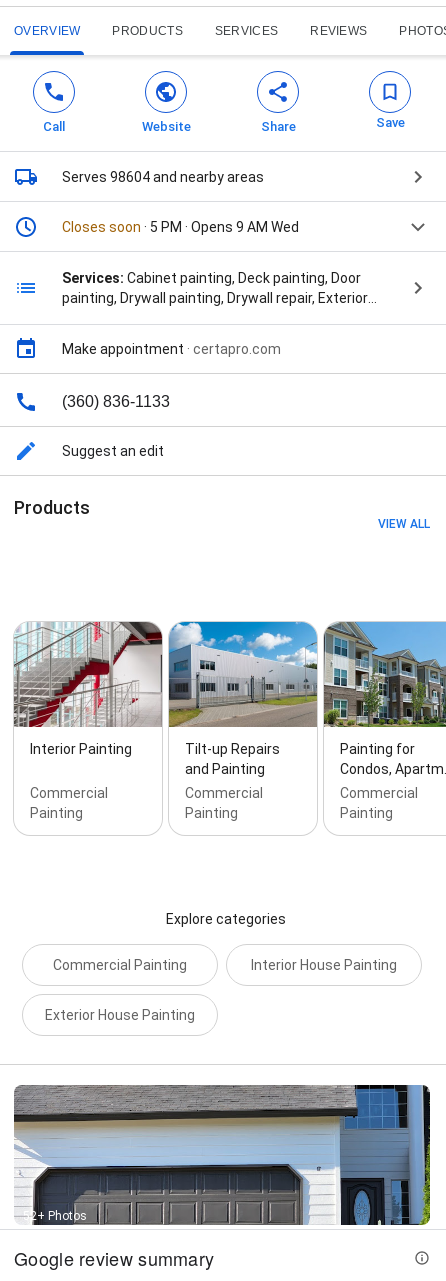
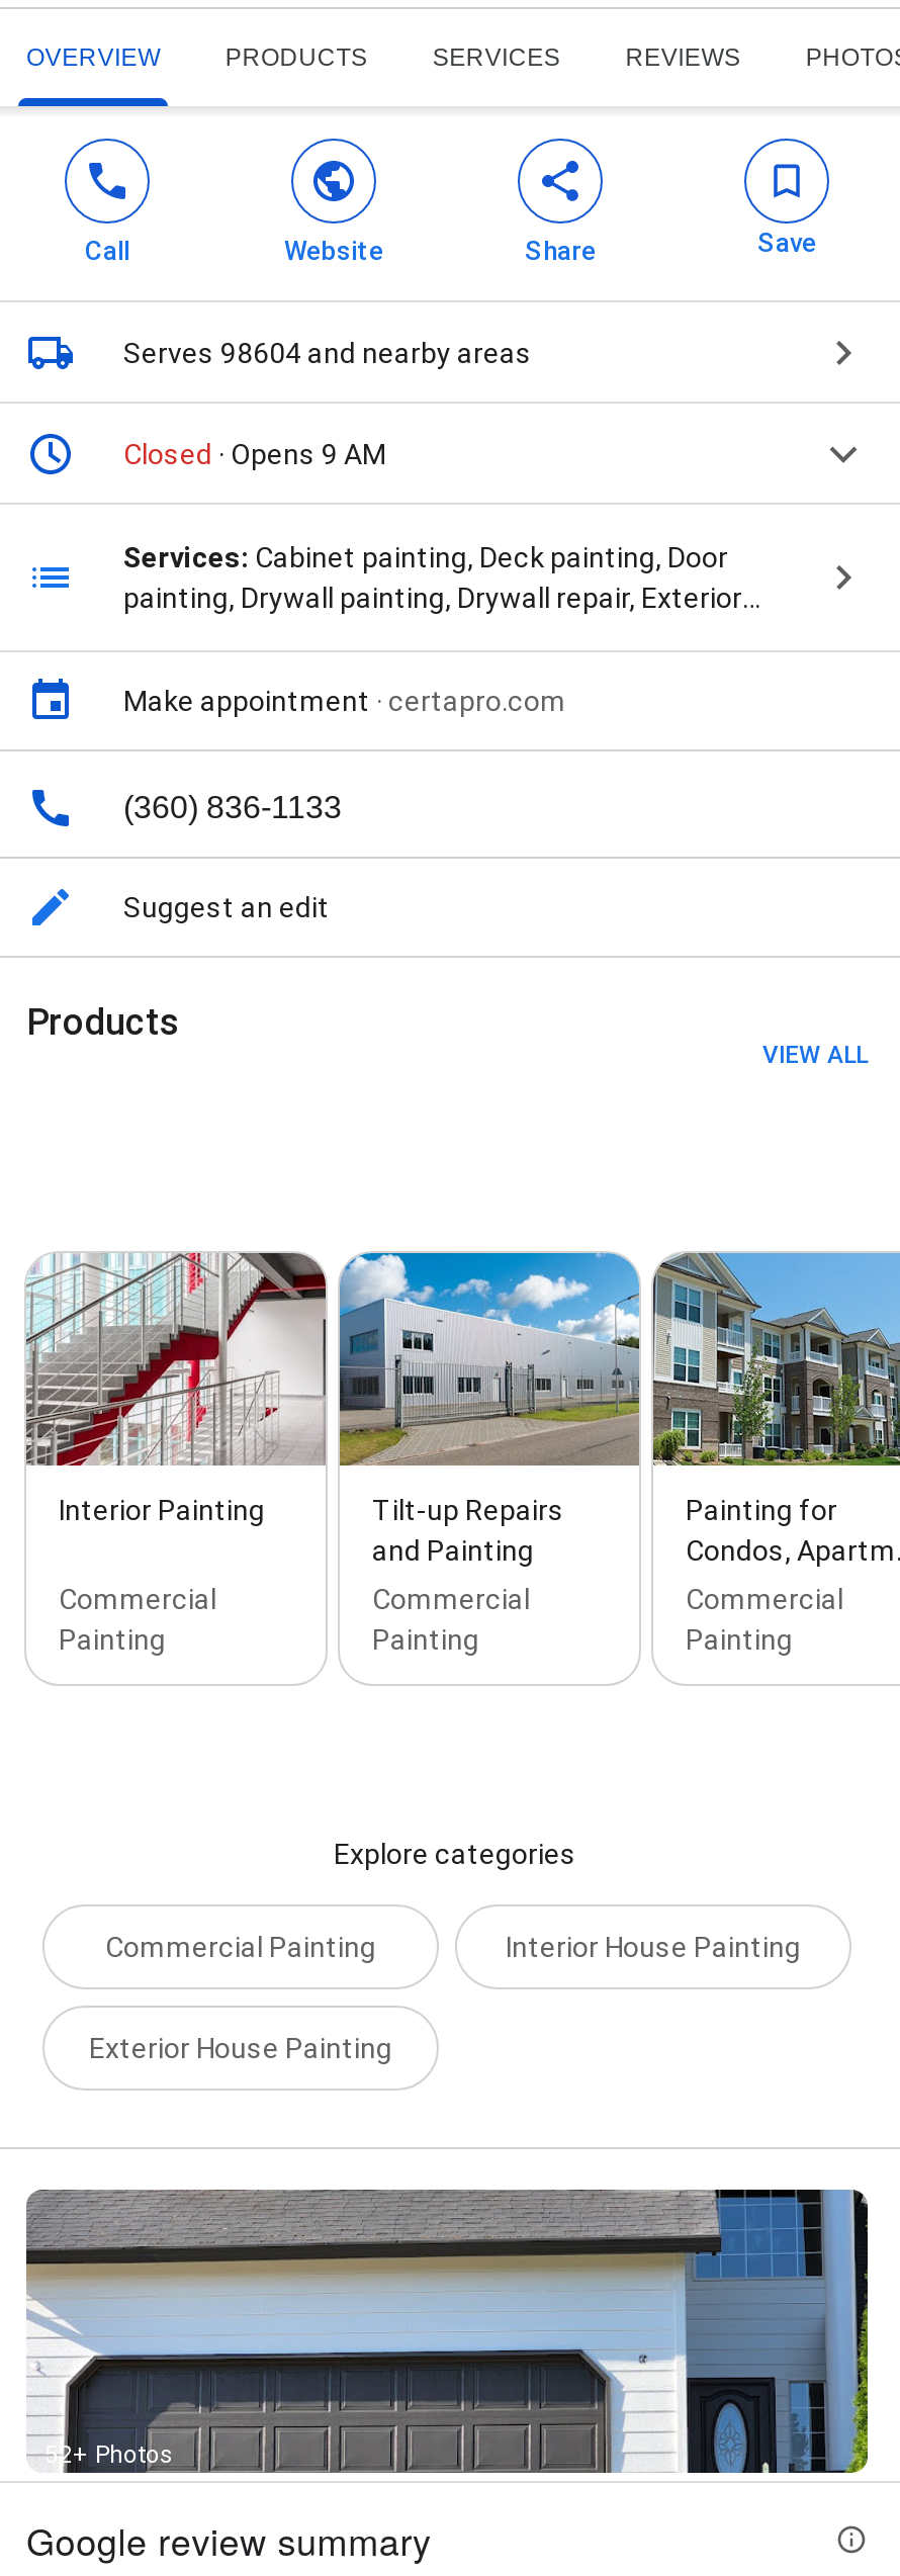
- Closes soon · 5 PM · Opens 9 AM Wed
+ Closed · Opens 9 AM
